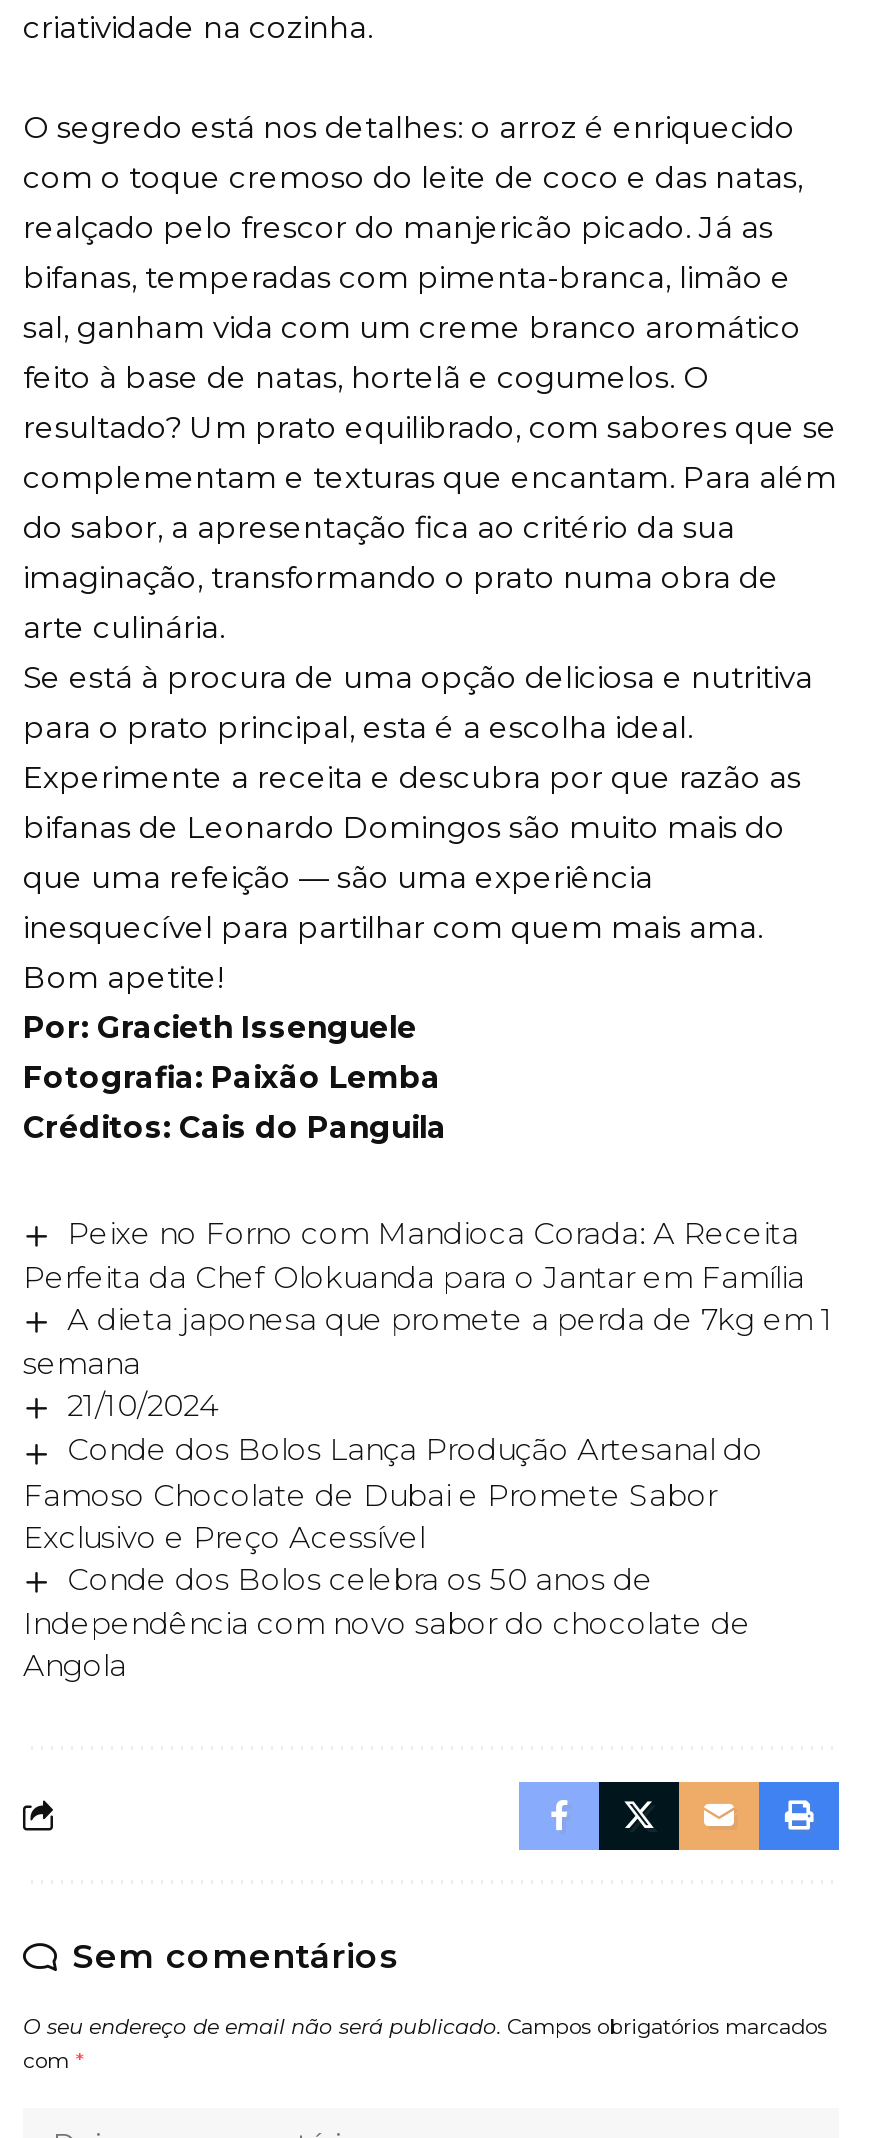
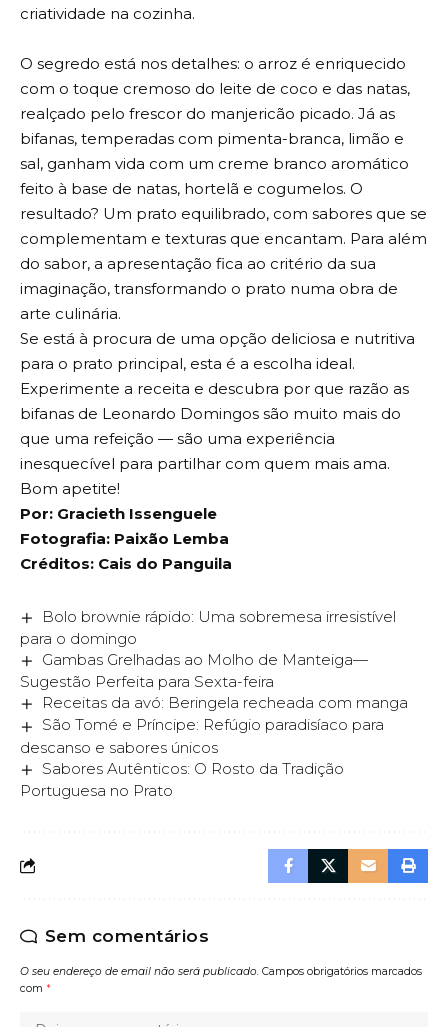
- Peixe no Forno com Mandioca Corada: A Receita
- Perfeita da Chef Olokuanda para o Jantar em Família
- A dieta japonesa que promete a perda de 7kg em 1
- semana
- 21/10/2024
- Conde dos Bolos Lança Produção Artesanal do
- Famoso Chocolate de Dubai e Promete Sabor
- Exclusivo e Preço Acessível
- Conde dos Bolos celebra os 50 anos de
- Independência com novo sabor do chocolate de
- Angola
+ Bolo brownie rápido: Uma sobremesa irresistível
+ para o domingo
+ Gambas Grelhadas ao Molho de Manteiga—
+ Sugestão Perfeita para Sexta-feira
+ Receitas da avó: Beringela recheada com manga
+ São Tomé e Príncipe: Refúgio paradisíaco para
+ descanso e sabores únicos
+ Sabores Autênticos: O Rosto da Tradição
+ Portuguesa no Prato
